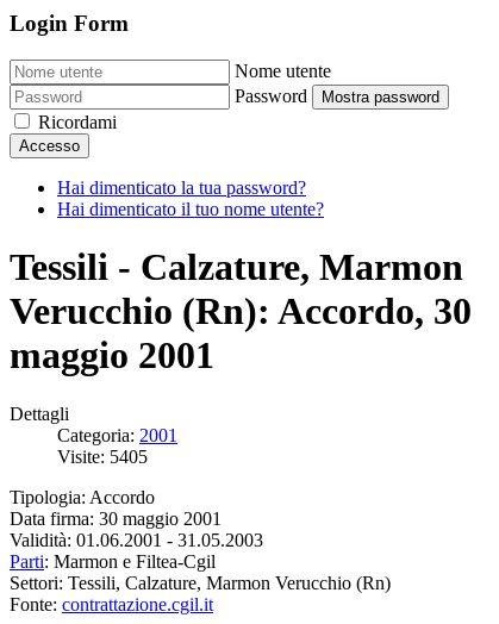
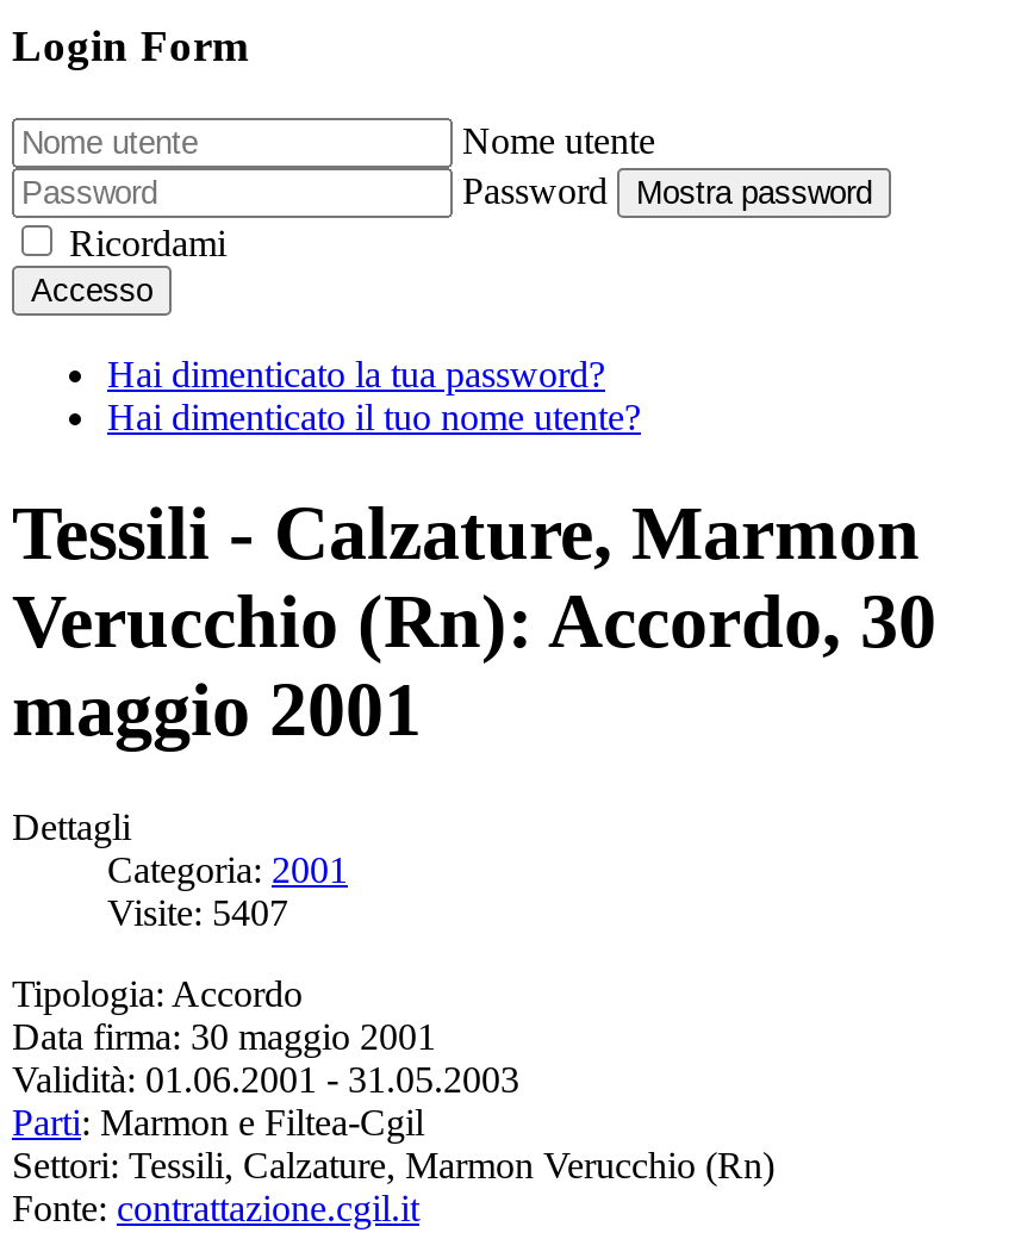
- Visite: 5405
+ Visite: 5407
